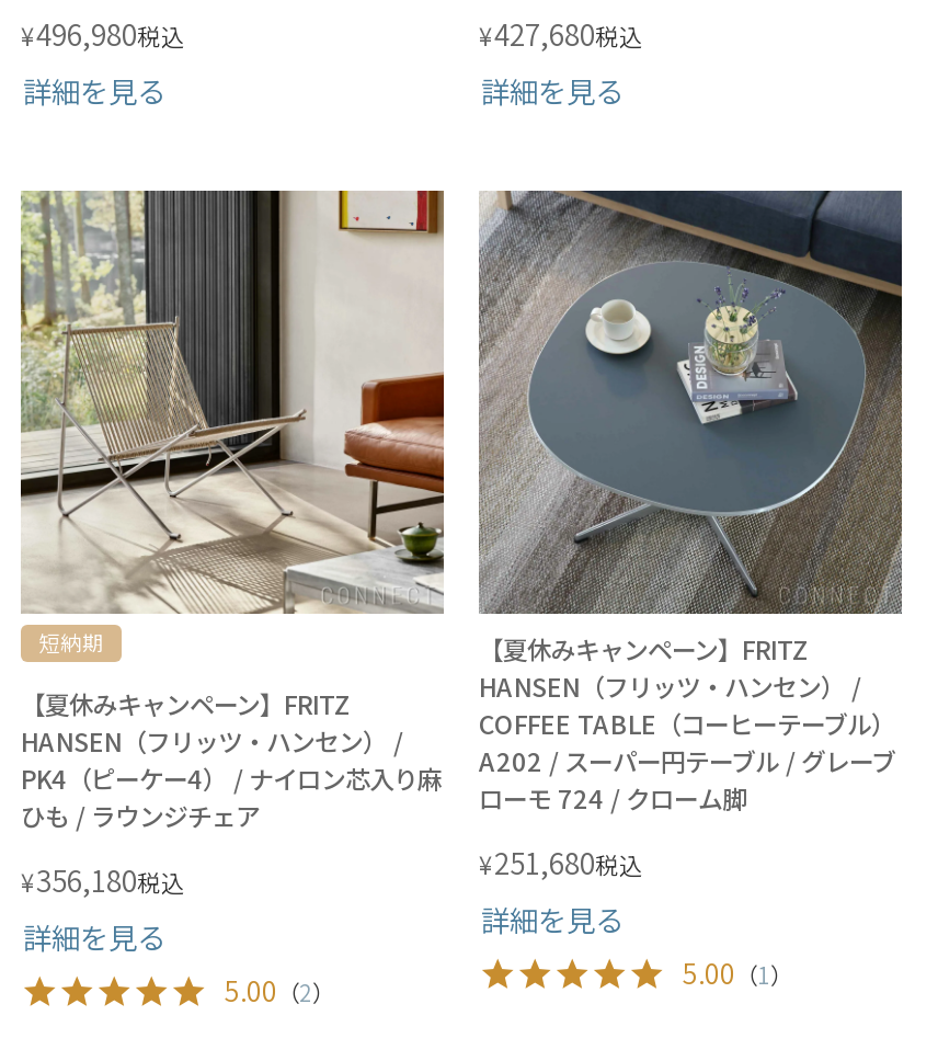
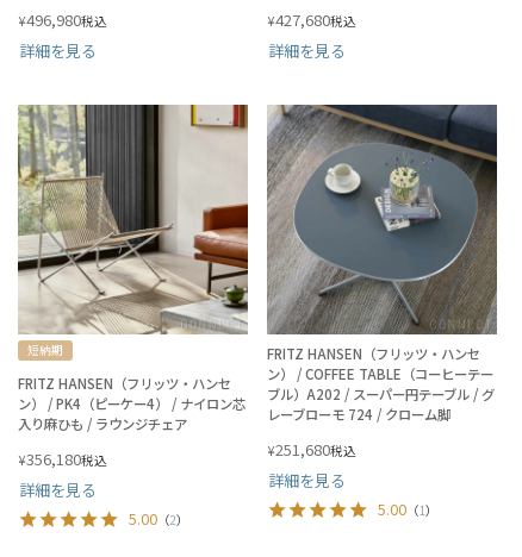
- 【夏休みキャンペーン】FRITZ
- HANSEN（フリッツ・ハンセン） /
- COFFEE TABLE（コーヒーテーブル）
- A202 / スーパー円テーブル / グレーブ
- ローモ 724 / クローム脚
+ FRITZ HANSEN（フリッツ・ハンセ
+ ン） / COFFEE TABLE（コーヒーテー
+ ブル）A202 / スーパー円テーブル / グ
+ レーブローモ 724 / クローム脚

- 【夏休みキャンペーン】FRITZ
- HANSEN（フリッツ・ハンセン） /
- PK4（ピーケー4） / ナイロン芯入り麻
- ひも / ラウンジチェア
+ FRITZ HANSEN（フリッツ・ハンセ
+ ン） / PK4（ピーケー4） / ナイロン芯
+ 入り麻ひも / ラウンジチェア
